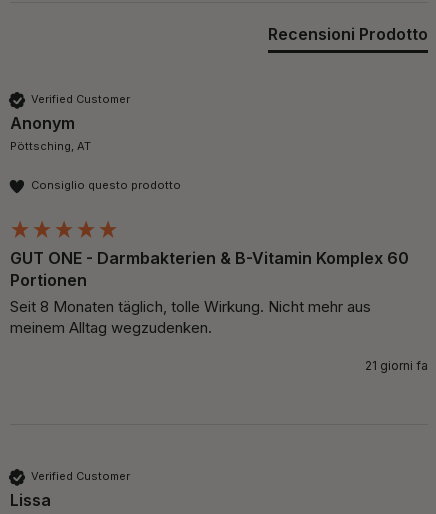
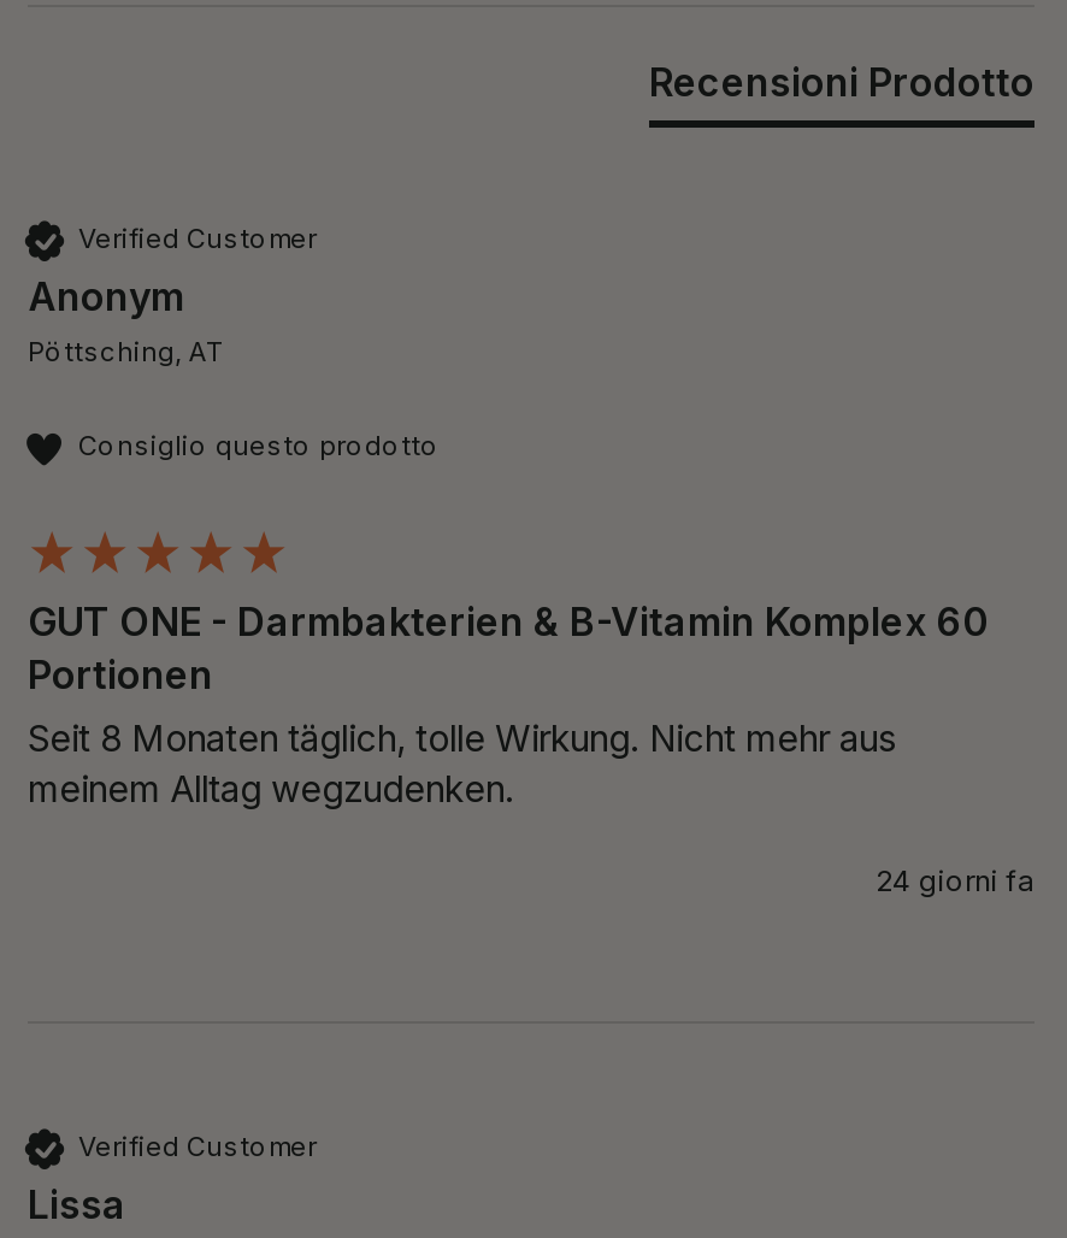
- 21 giorni fa
+ 24 giorni fa
